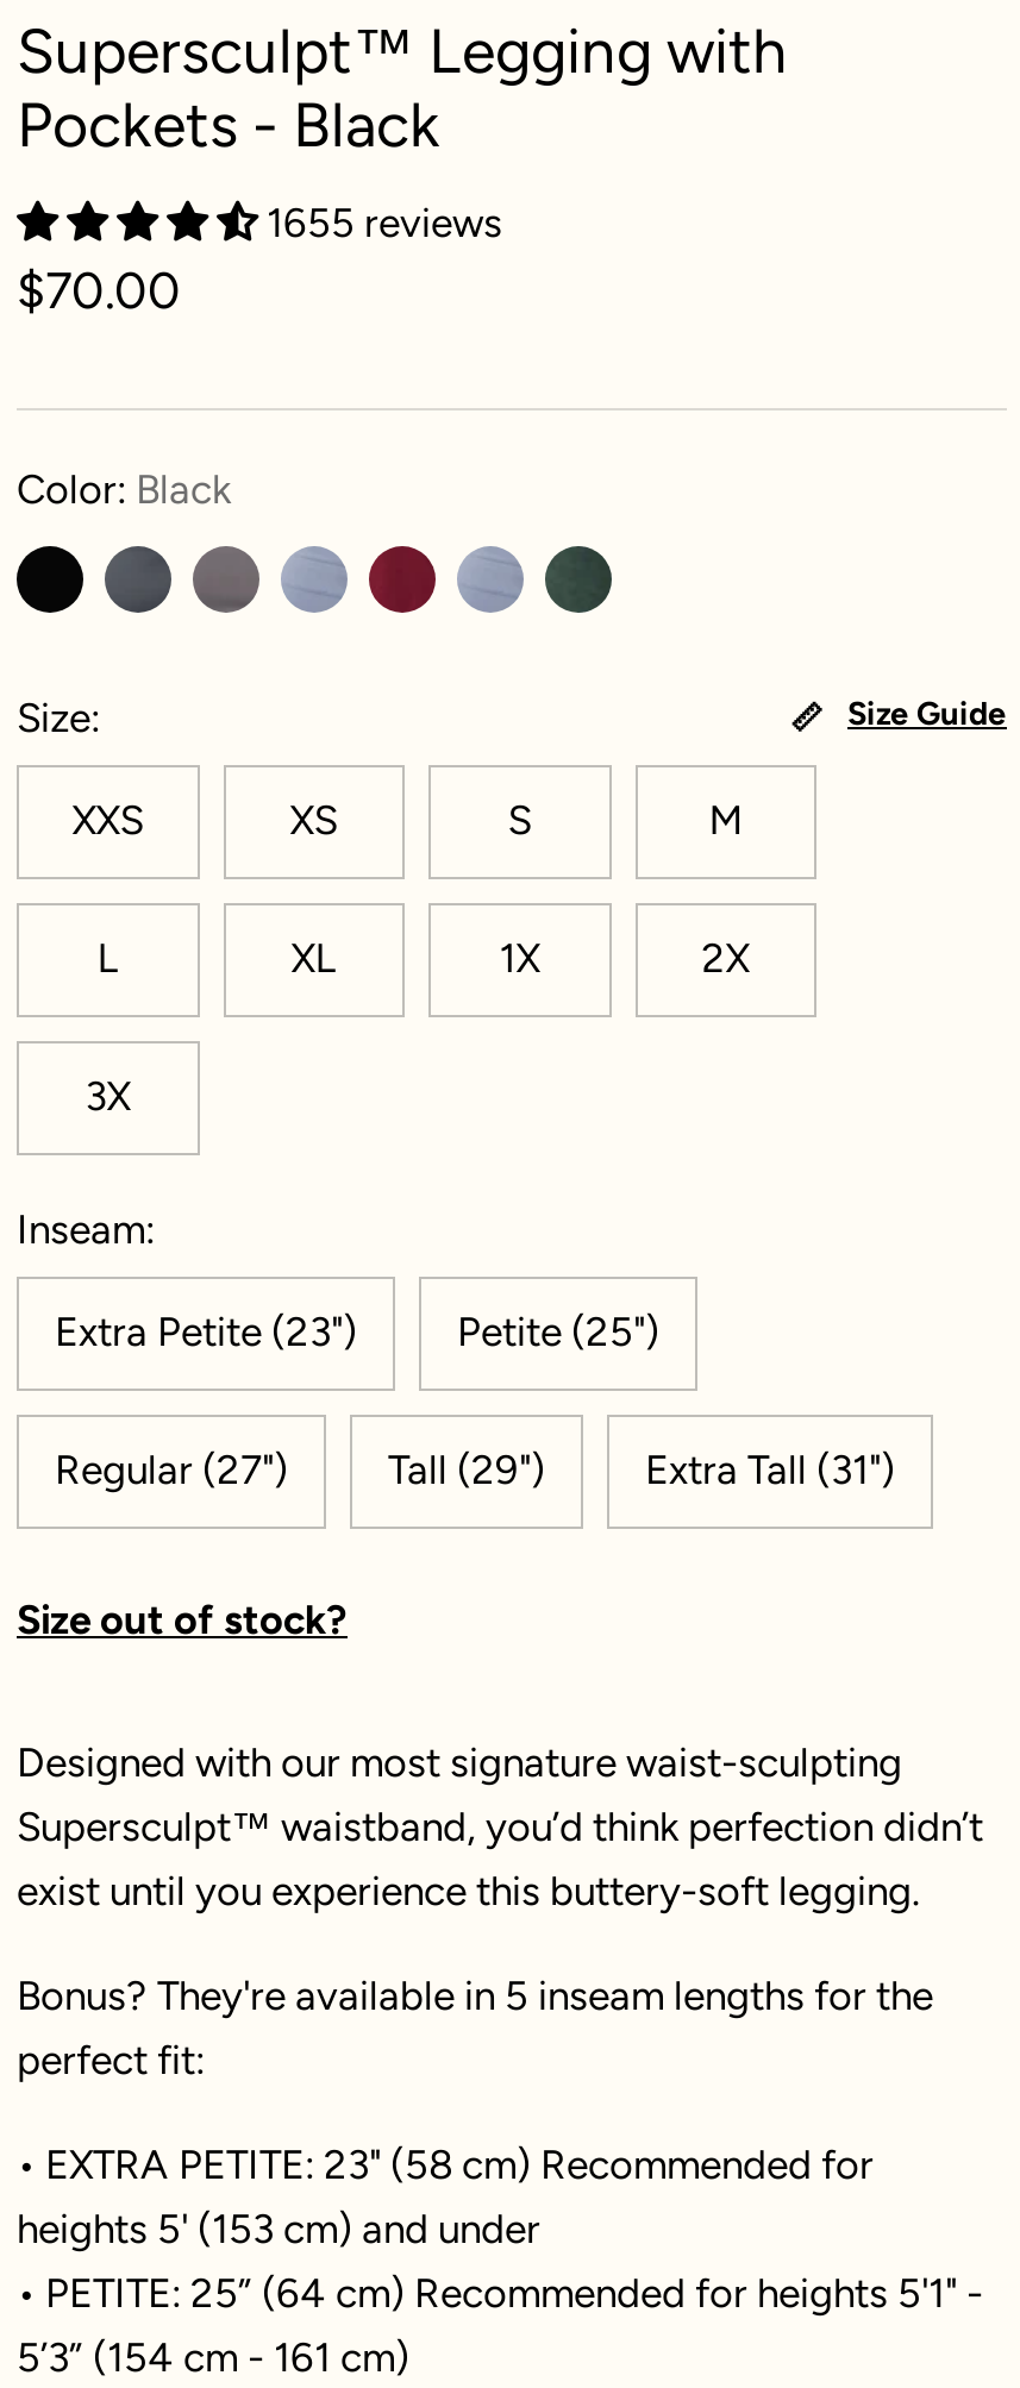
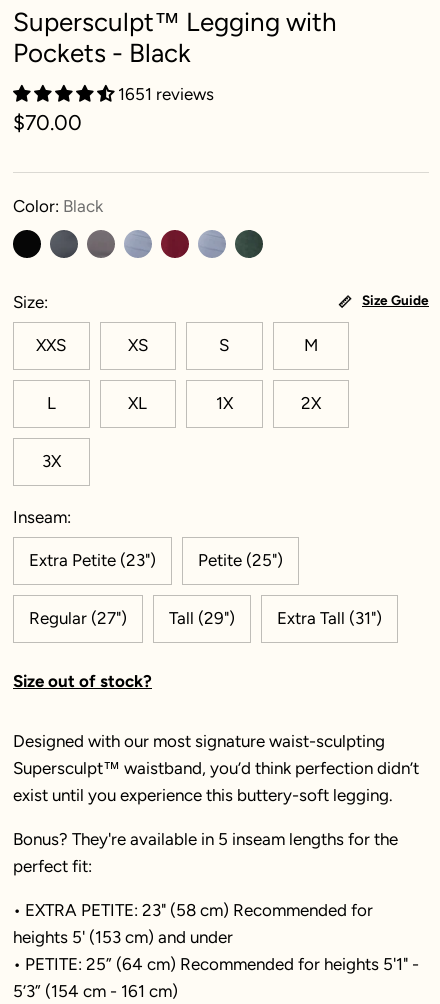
- 1655 reviews
+ 1651 reviews
